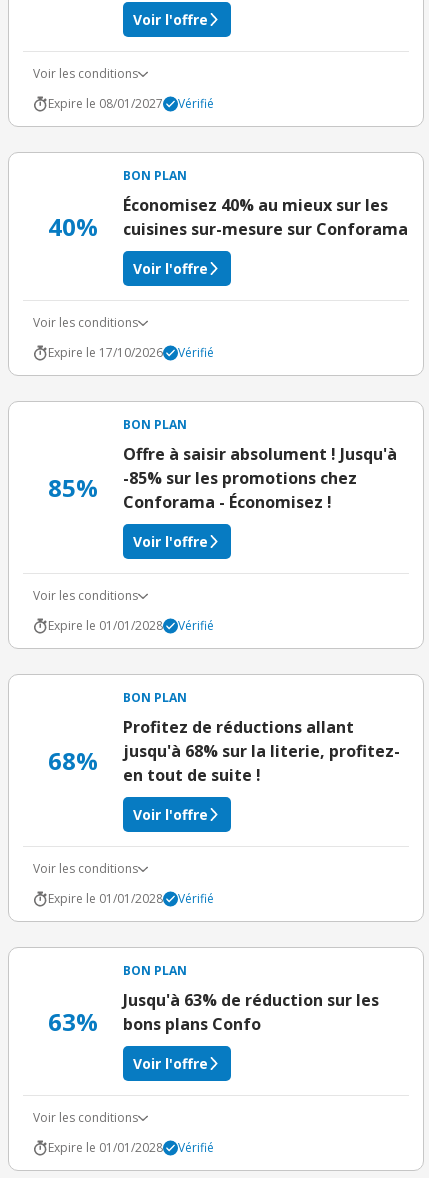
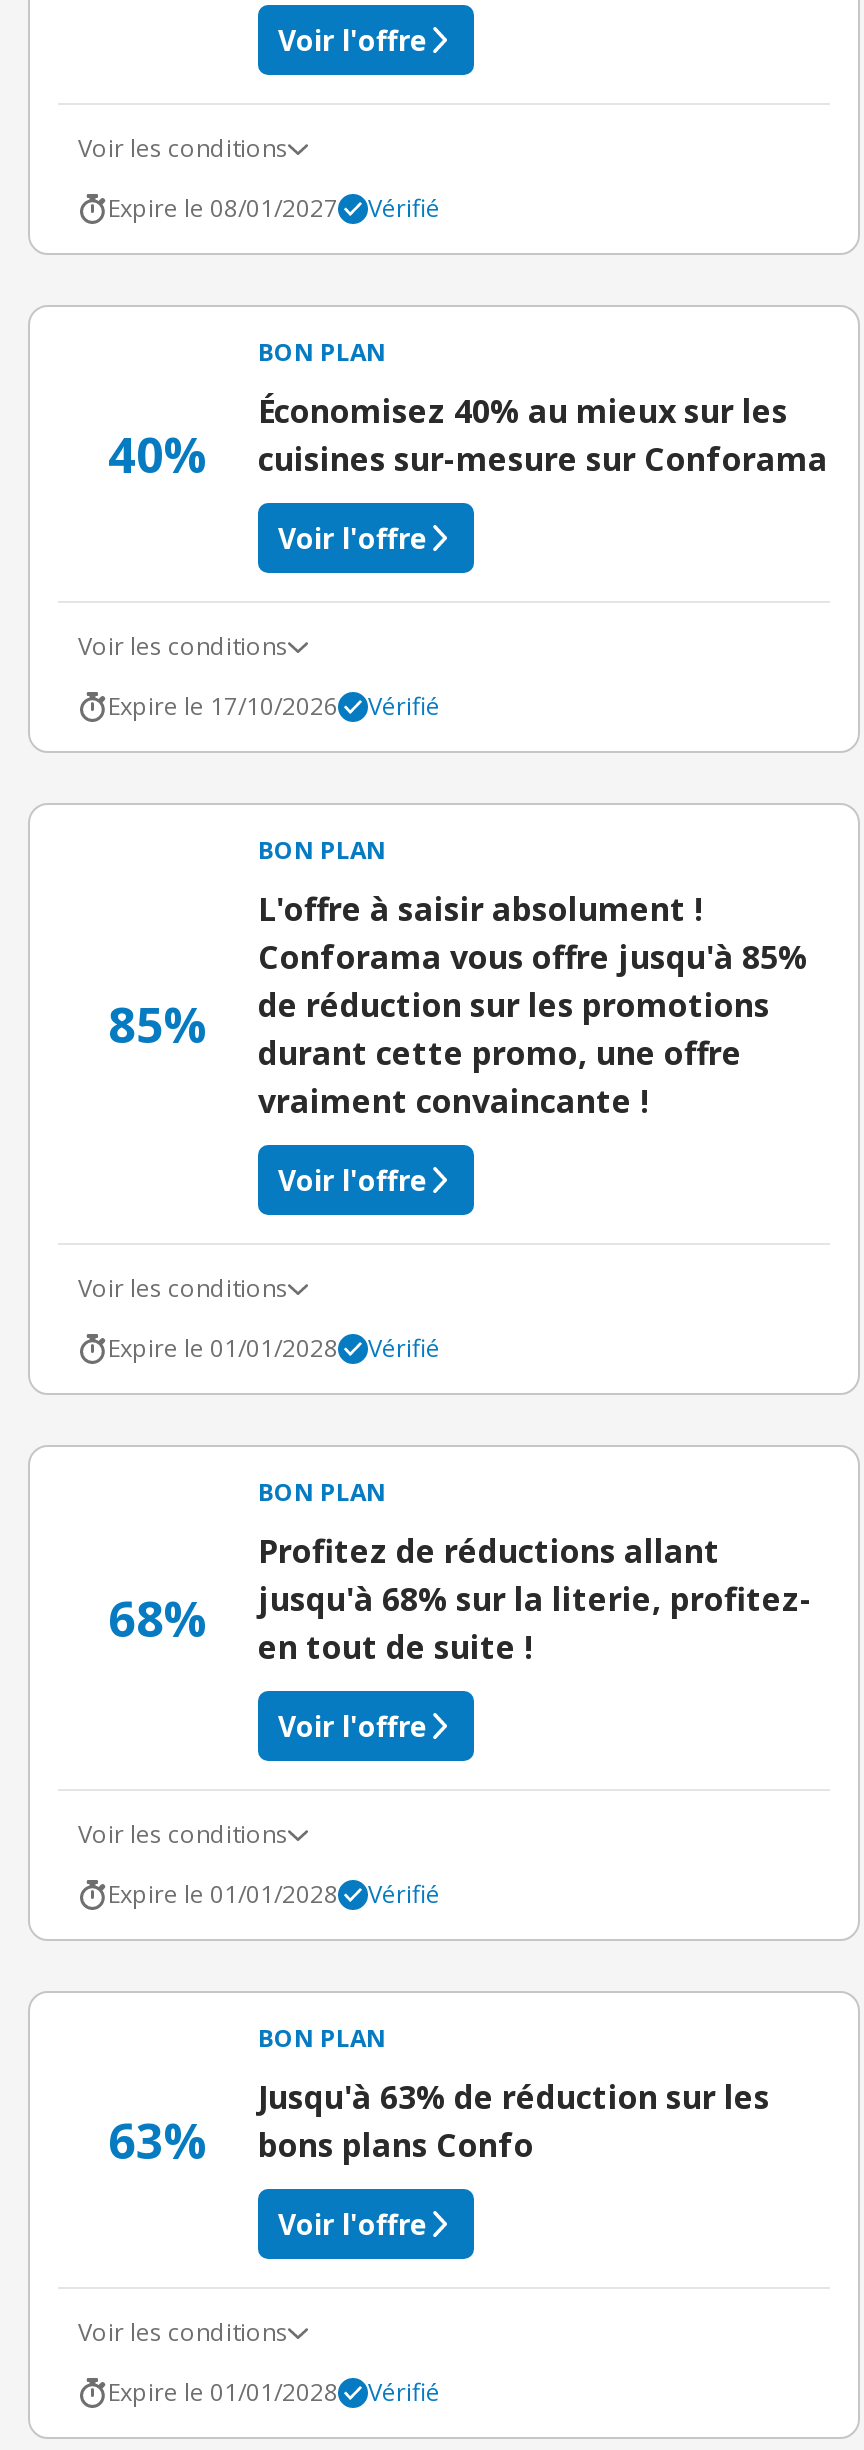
- Offre à saisir absolument ! Jusqu'à
- -85% sur les promotions chez
- Conforama - Économisez !
+ L'offre à saisir absolument !
+ Conforama vous offre jusqu'à 85%
+ de réduction sur les promotions
+ durant cette promo, une offre
+ vraiment convaincante !
